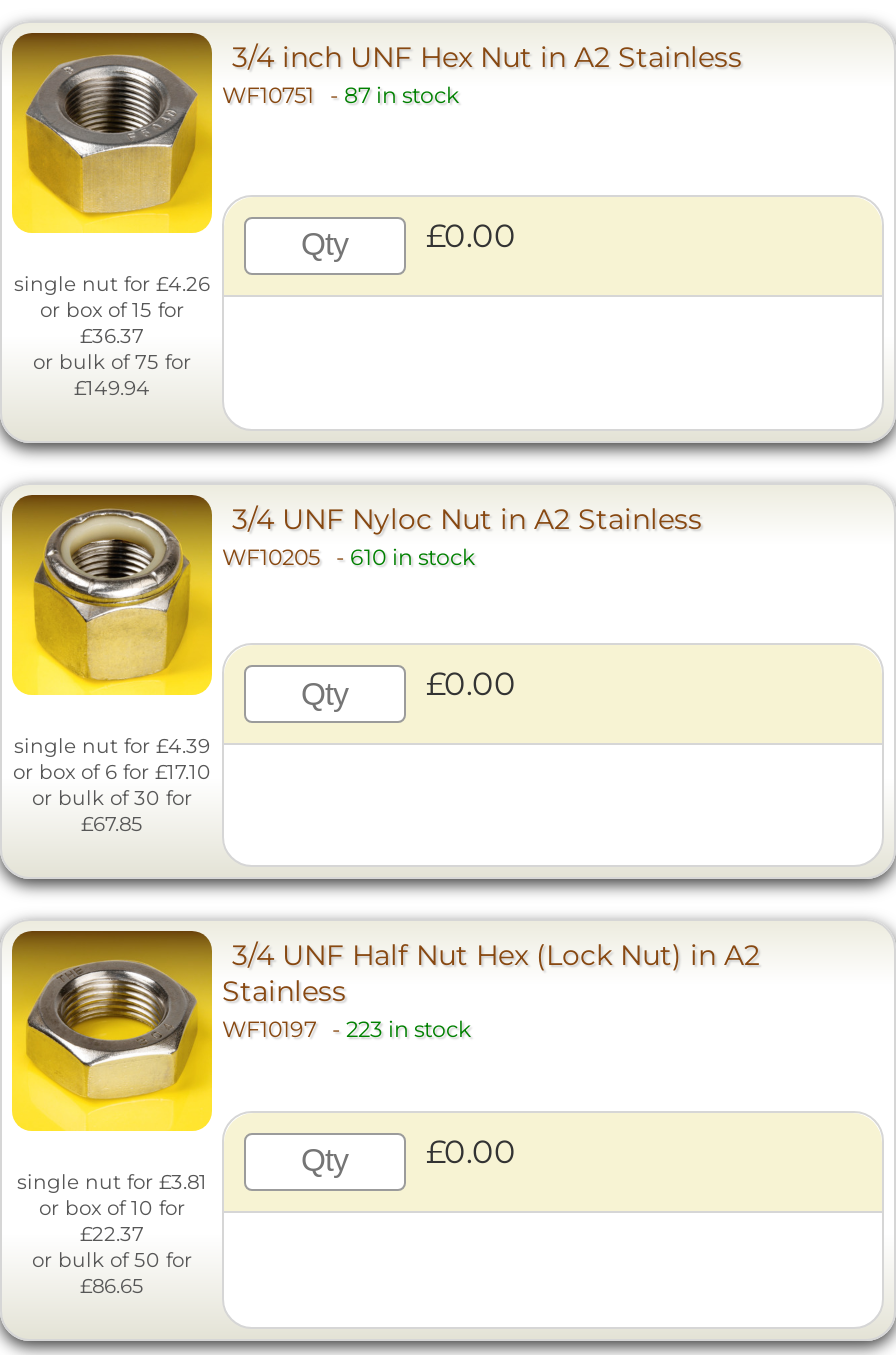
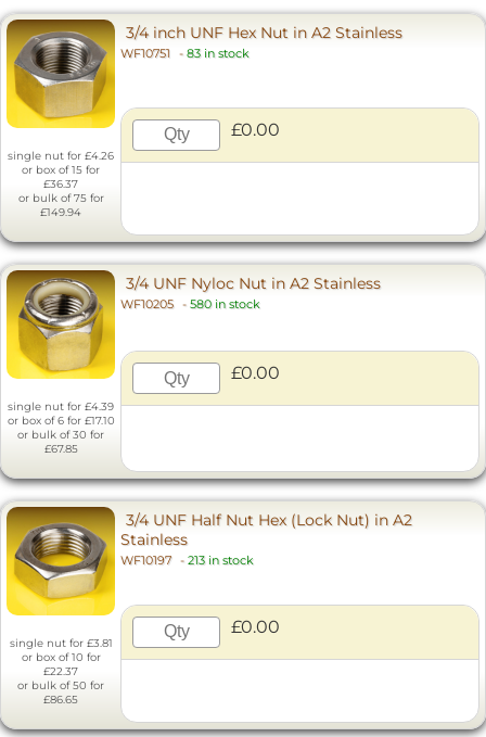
- WF10751 - 87 in stock
+ WF10751 - 83 in stock

- WF10205 - 610 in stock
+ WF10205 - 580 in stock

- WF10197 - 223 in stock
+ WF10197 - 213 in stock
